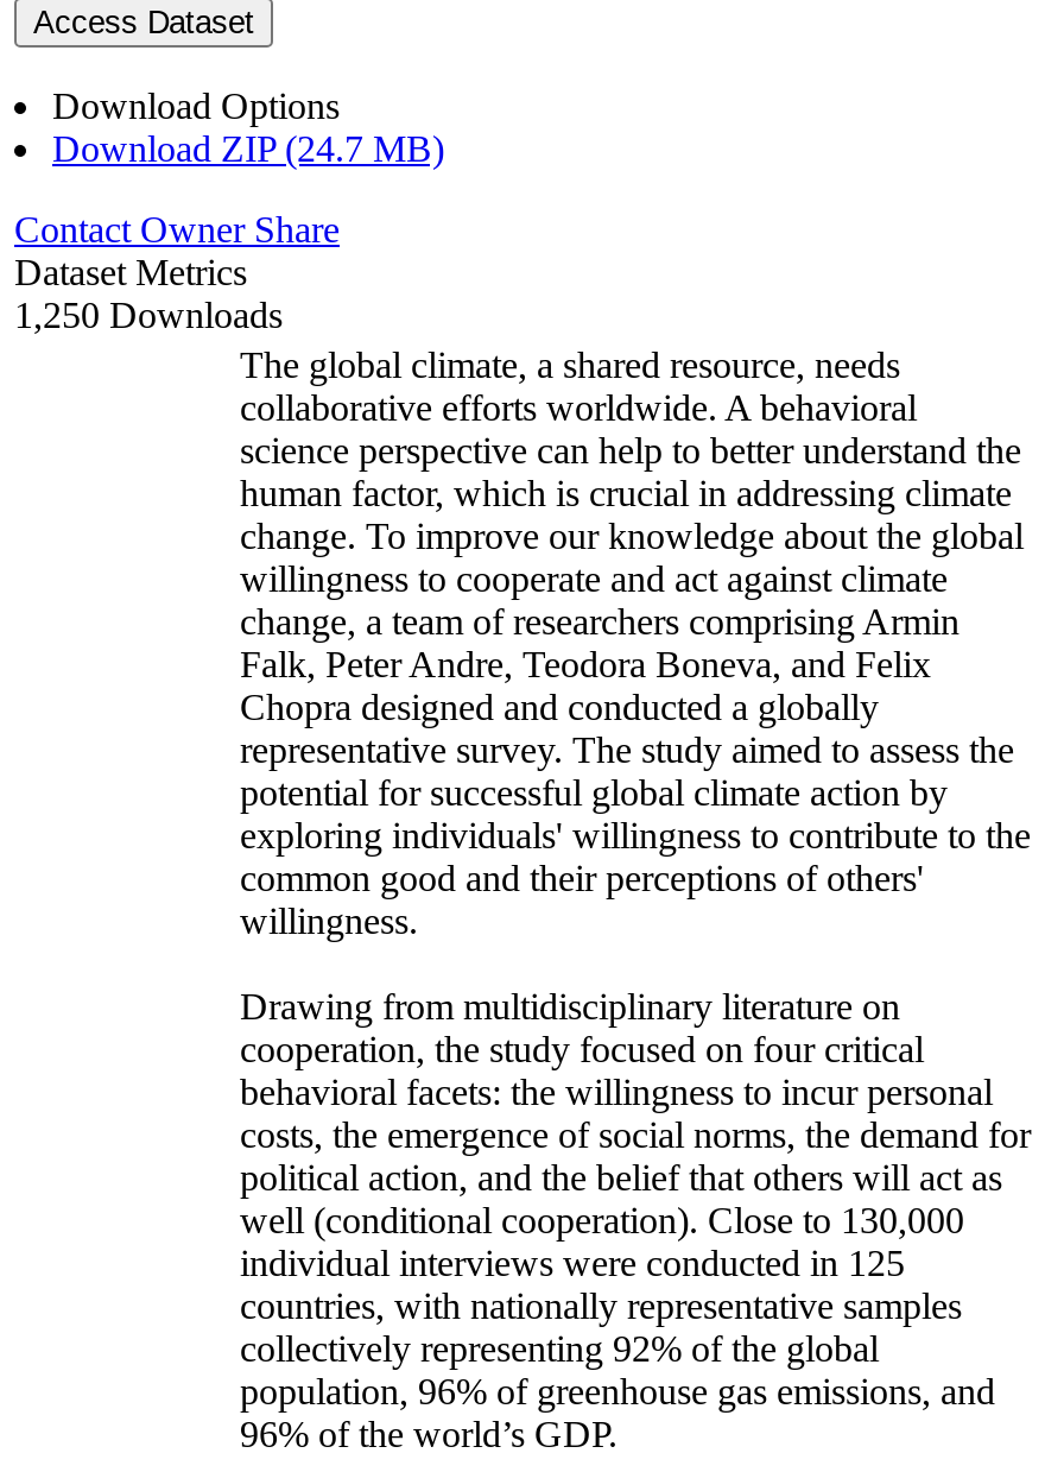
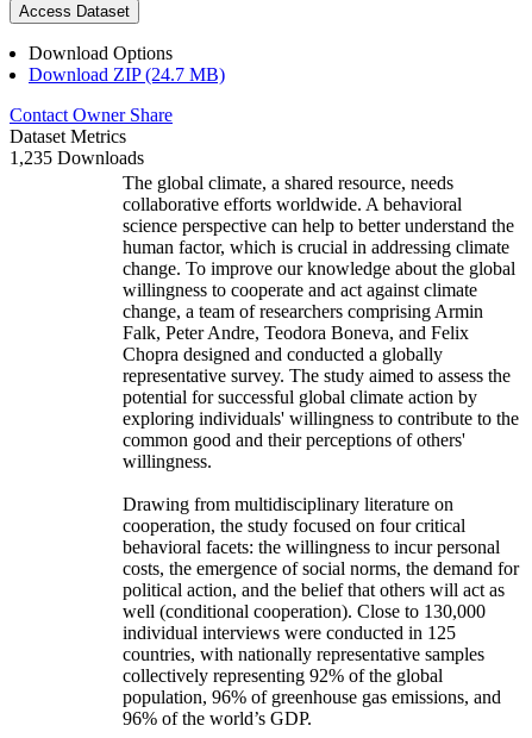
- 1,250 Downloads
+ 1,235 Downloads
